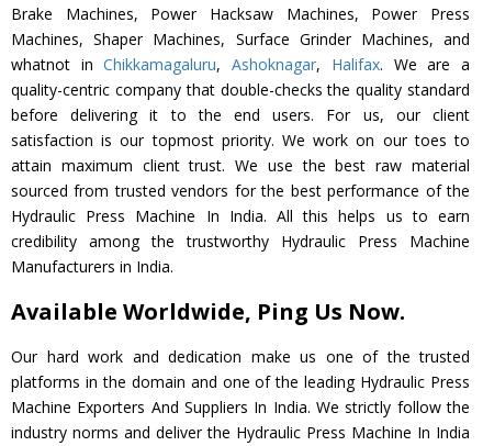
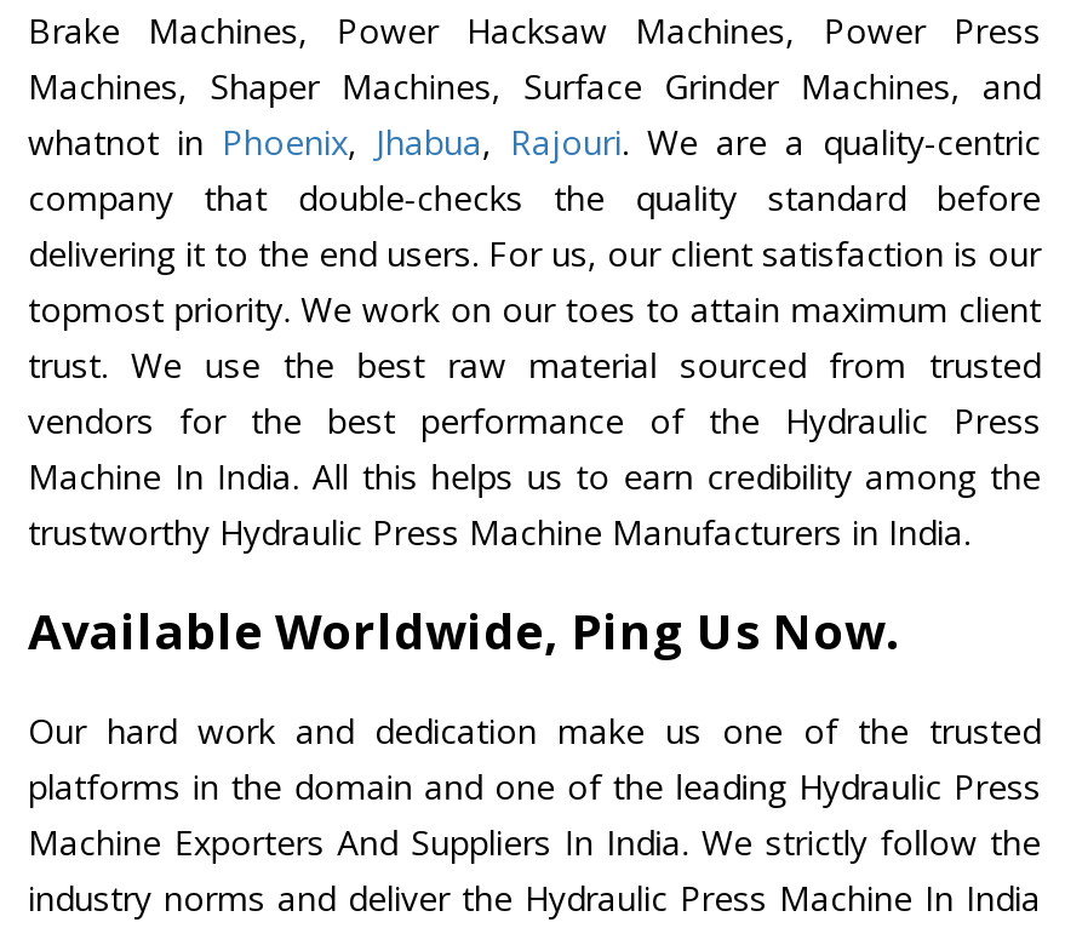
- whatnot in Chikkamagaluru, Ashoknagar, Halifax. We are a
- quality-centric company that double-checks the quality standard
- before delivering it to the end users. For us, our client
- satisfaction is our topmost priority. We work on our toes to
- attain maximum client trust. We use the best raw material
- sourced from trusted vendors for the best performance of the
- Hydraulic Press Machine In India. All this helps us to earn
- credibility among the trustworthy Hydraulic Press Machine
- Manufacturers in India.
+ whatnot in Phoenix, Jhabua, Rajouri. We are a quality-centric
+ company that double-checks the quality standard before
+ delivering it to the end users. For us, our client satisfaction is our
+ topmost priority. We work on our toes to attain maximum client
+ trust. We use the best raw material sourced from trusted
+ vendors for the best performance of the Hydraulic Press
+ Machine In India. All this helps us to earn credibility among the
+ trustworthy Hydraulic Press Machine Manufacturers in India.
